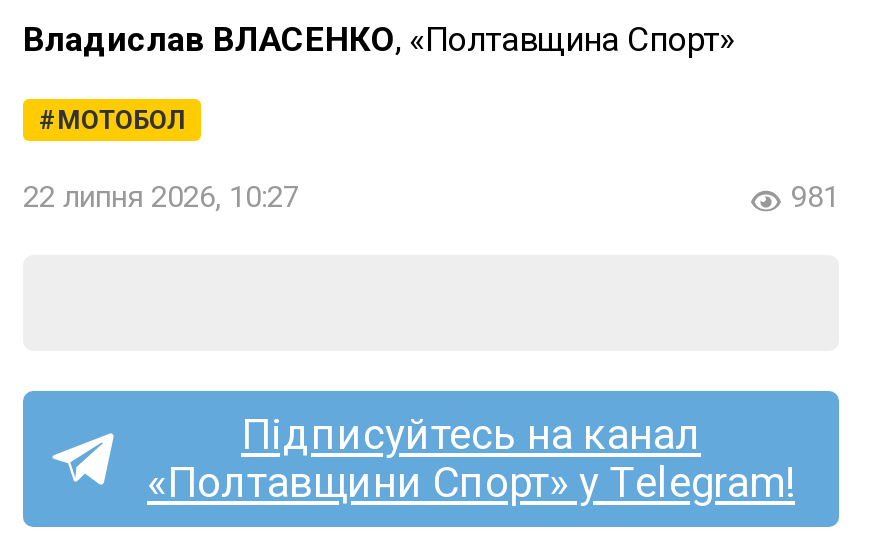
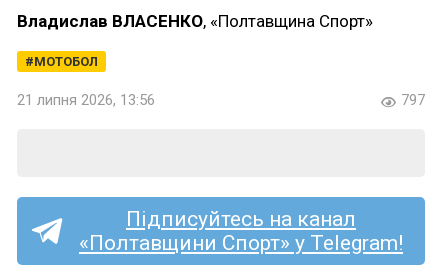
- 22 липня 2026, 10:27
+ 21 липня 2026, 13:56

- 981
+ 797
